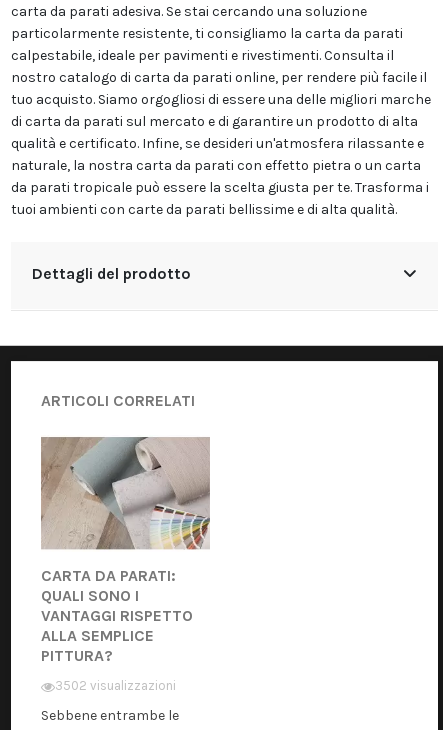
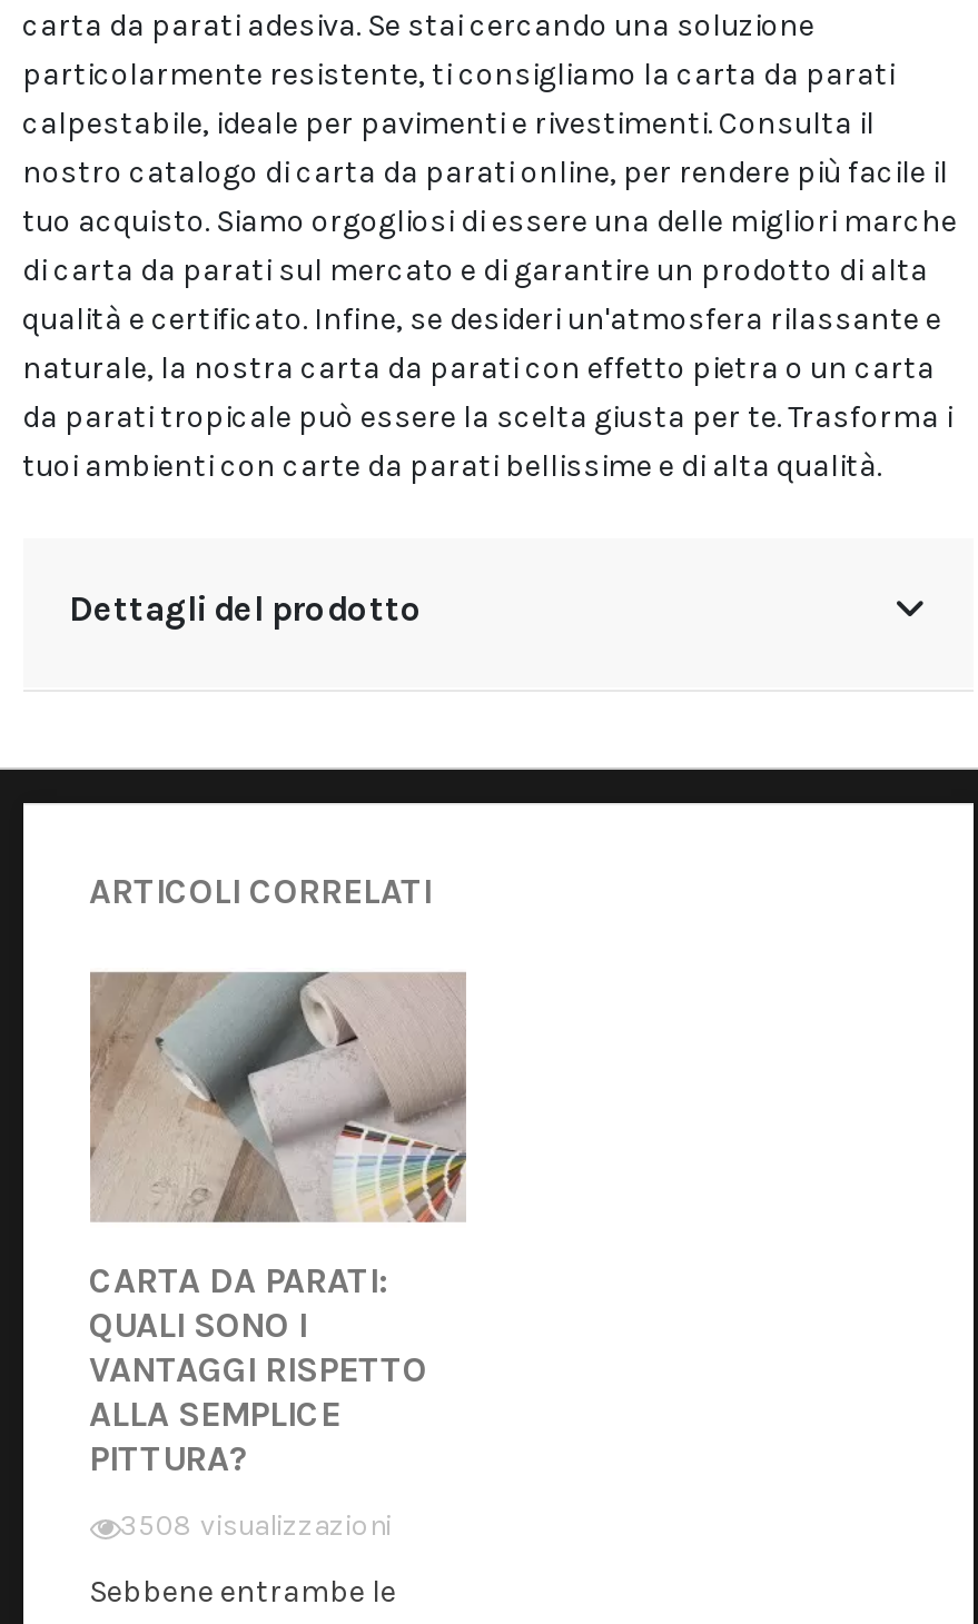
- 3502 visualizzazioni
+ 3508 visualizzazioni
